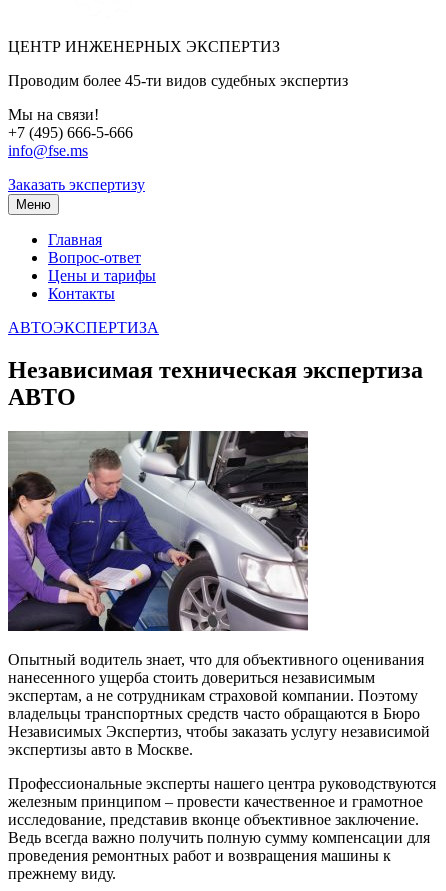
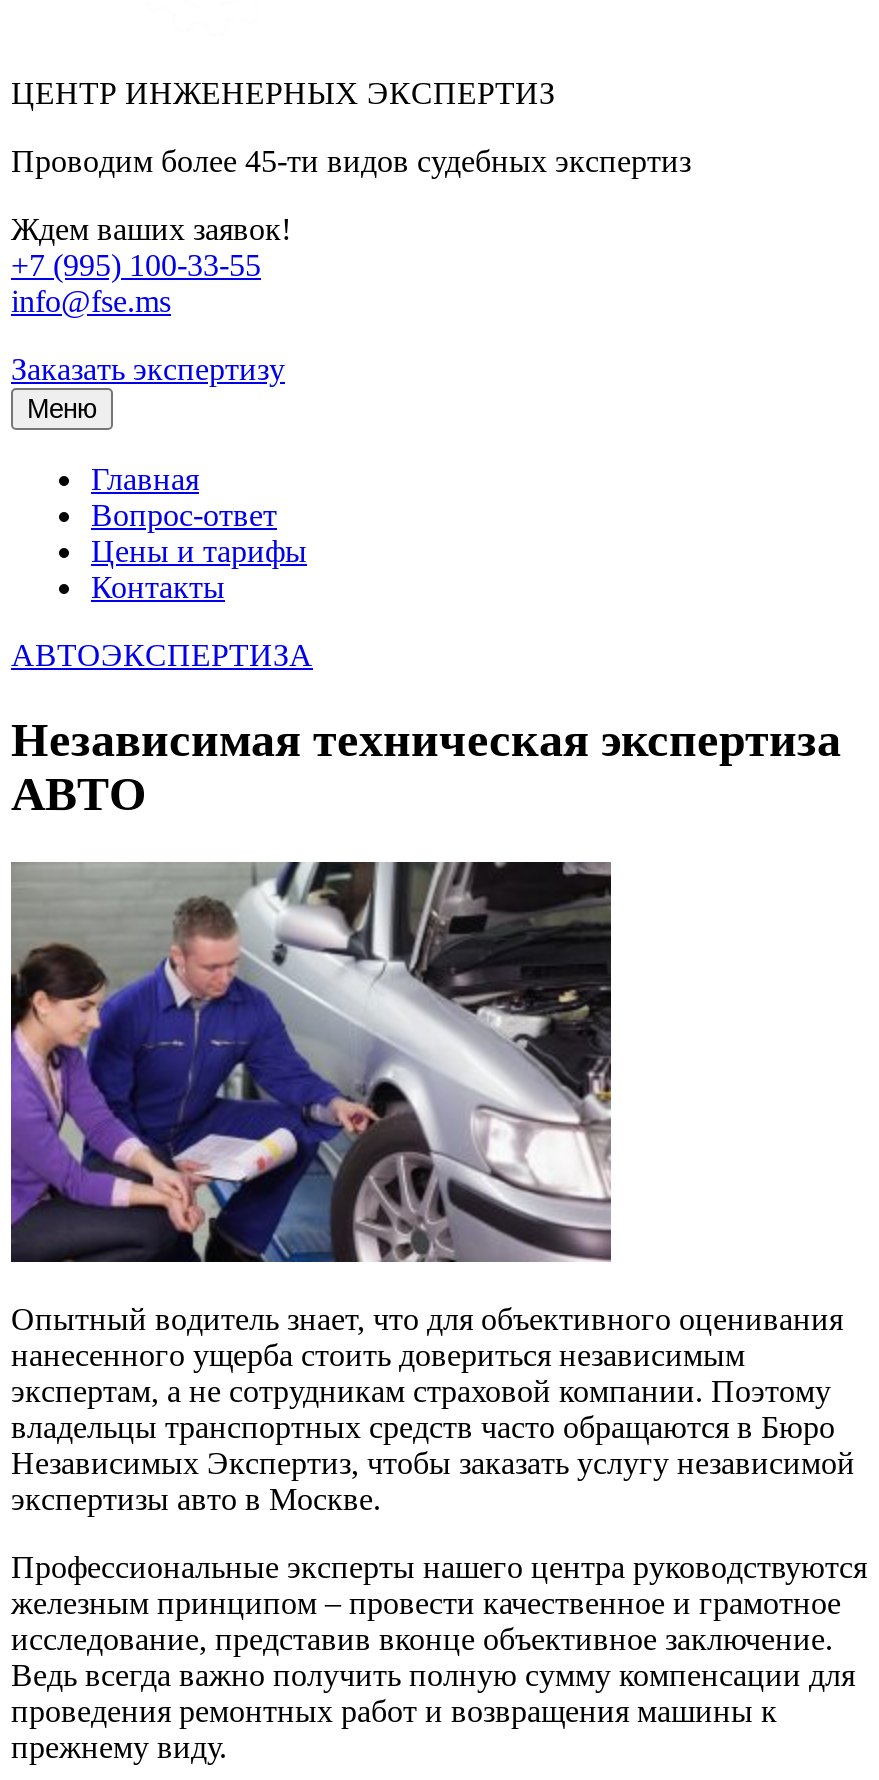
- Мы на связи!
- +7 (495) 666-5-666
+ Ждем ваших заявок!
+ +7 (995) 100-33-55
